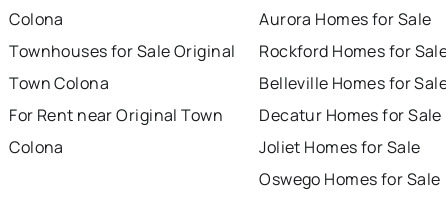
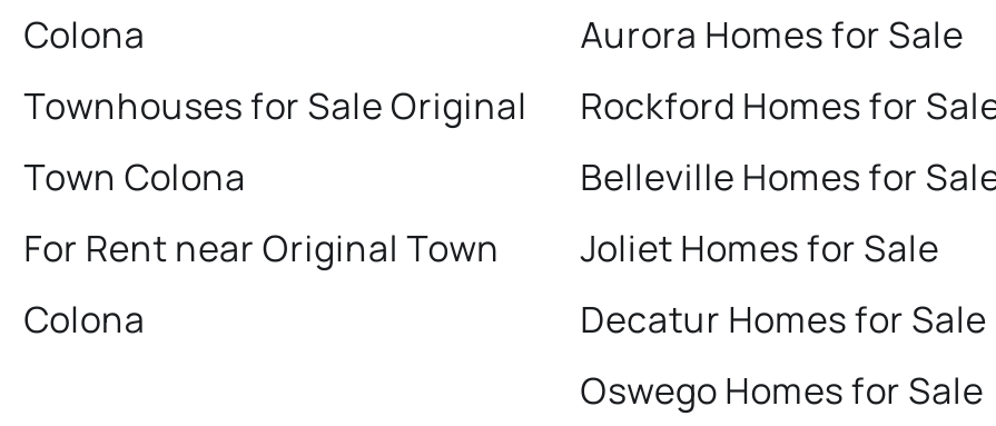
moved down: Decatur Homes for Sale

moved up: Joliet Homes for Sale
